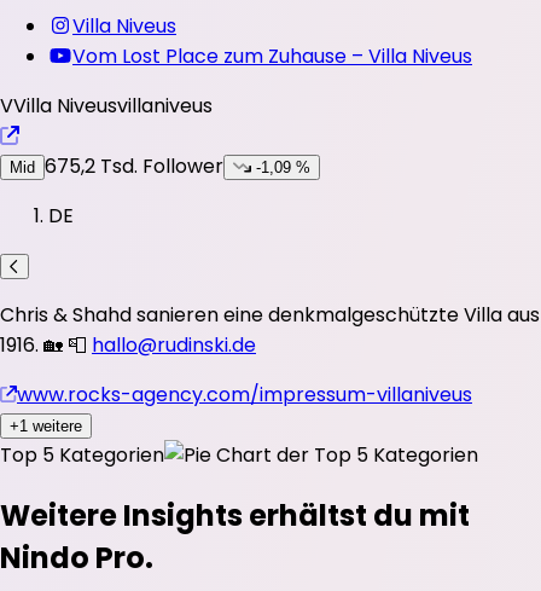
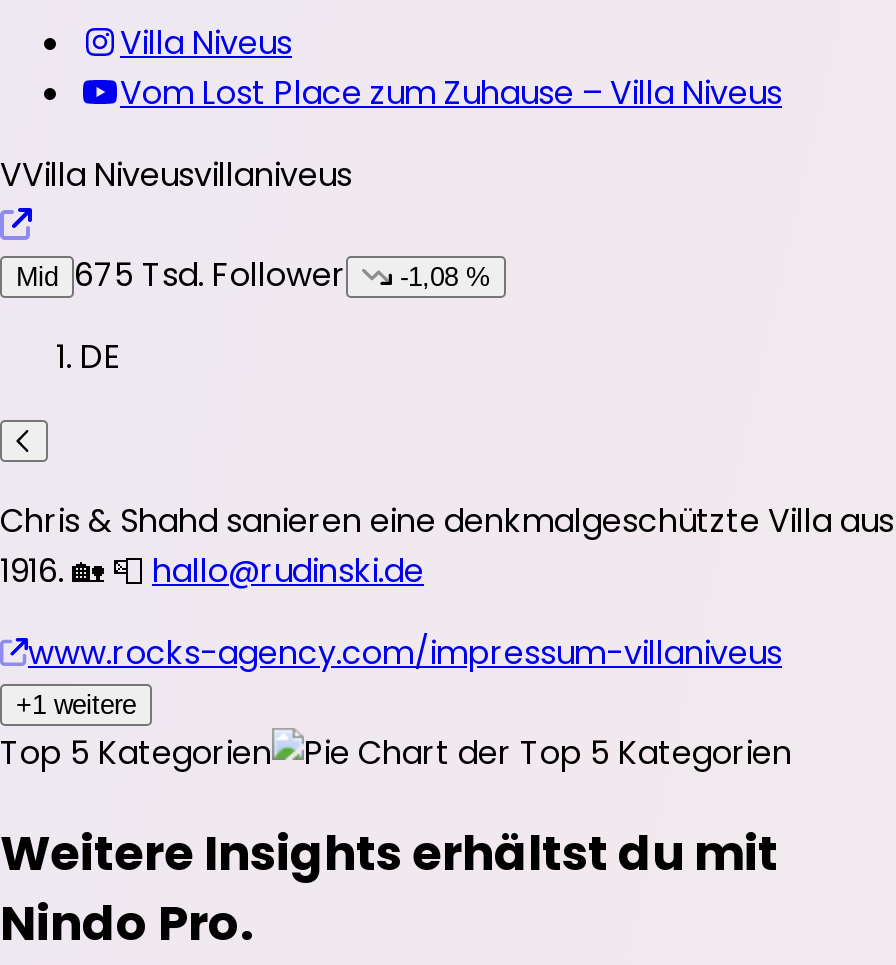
- Mid 675,2 Tsd. Follower
+ Mid 675 Tsd. Follower

- -1,09 %
+ -1,08 %
